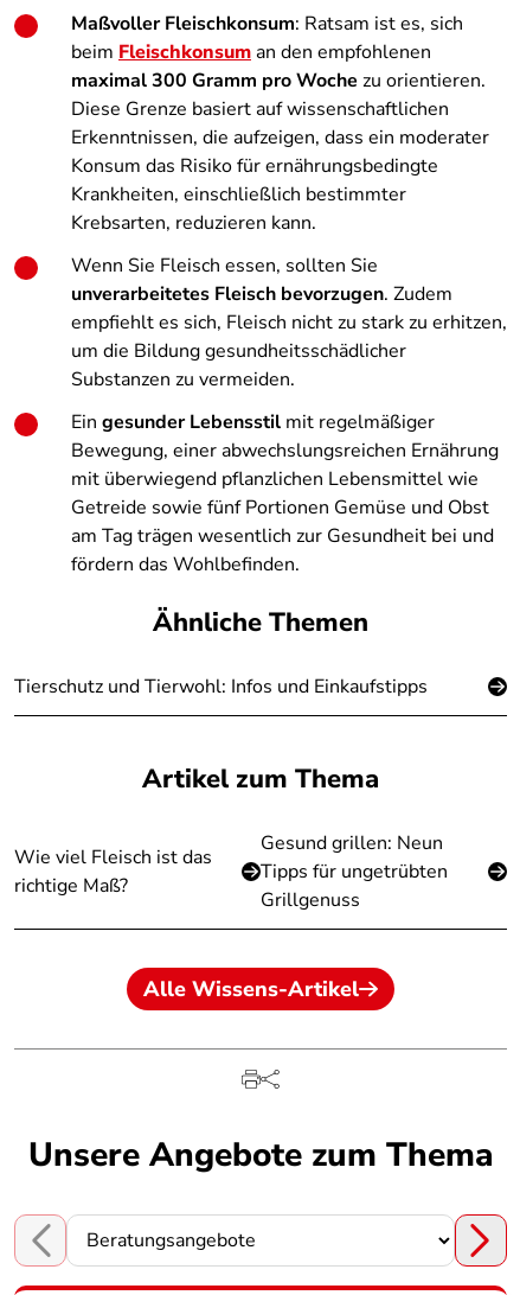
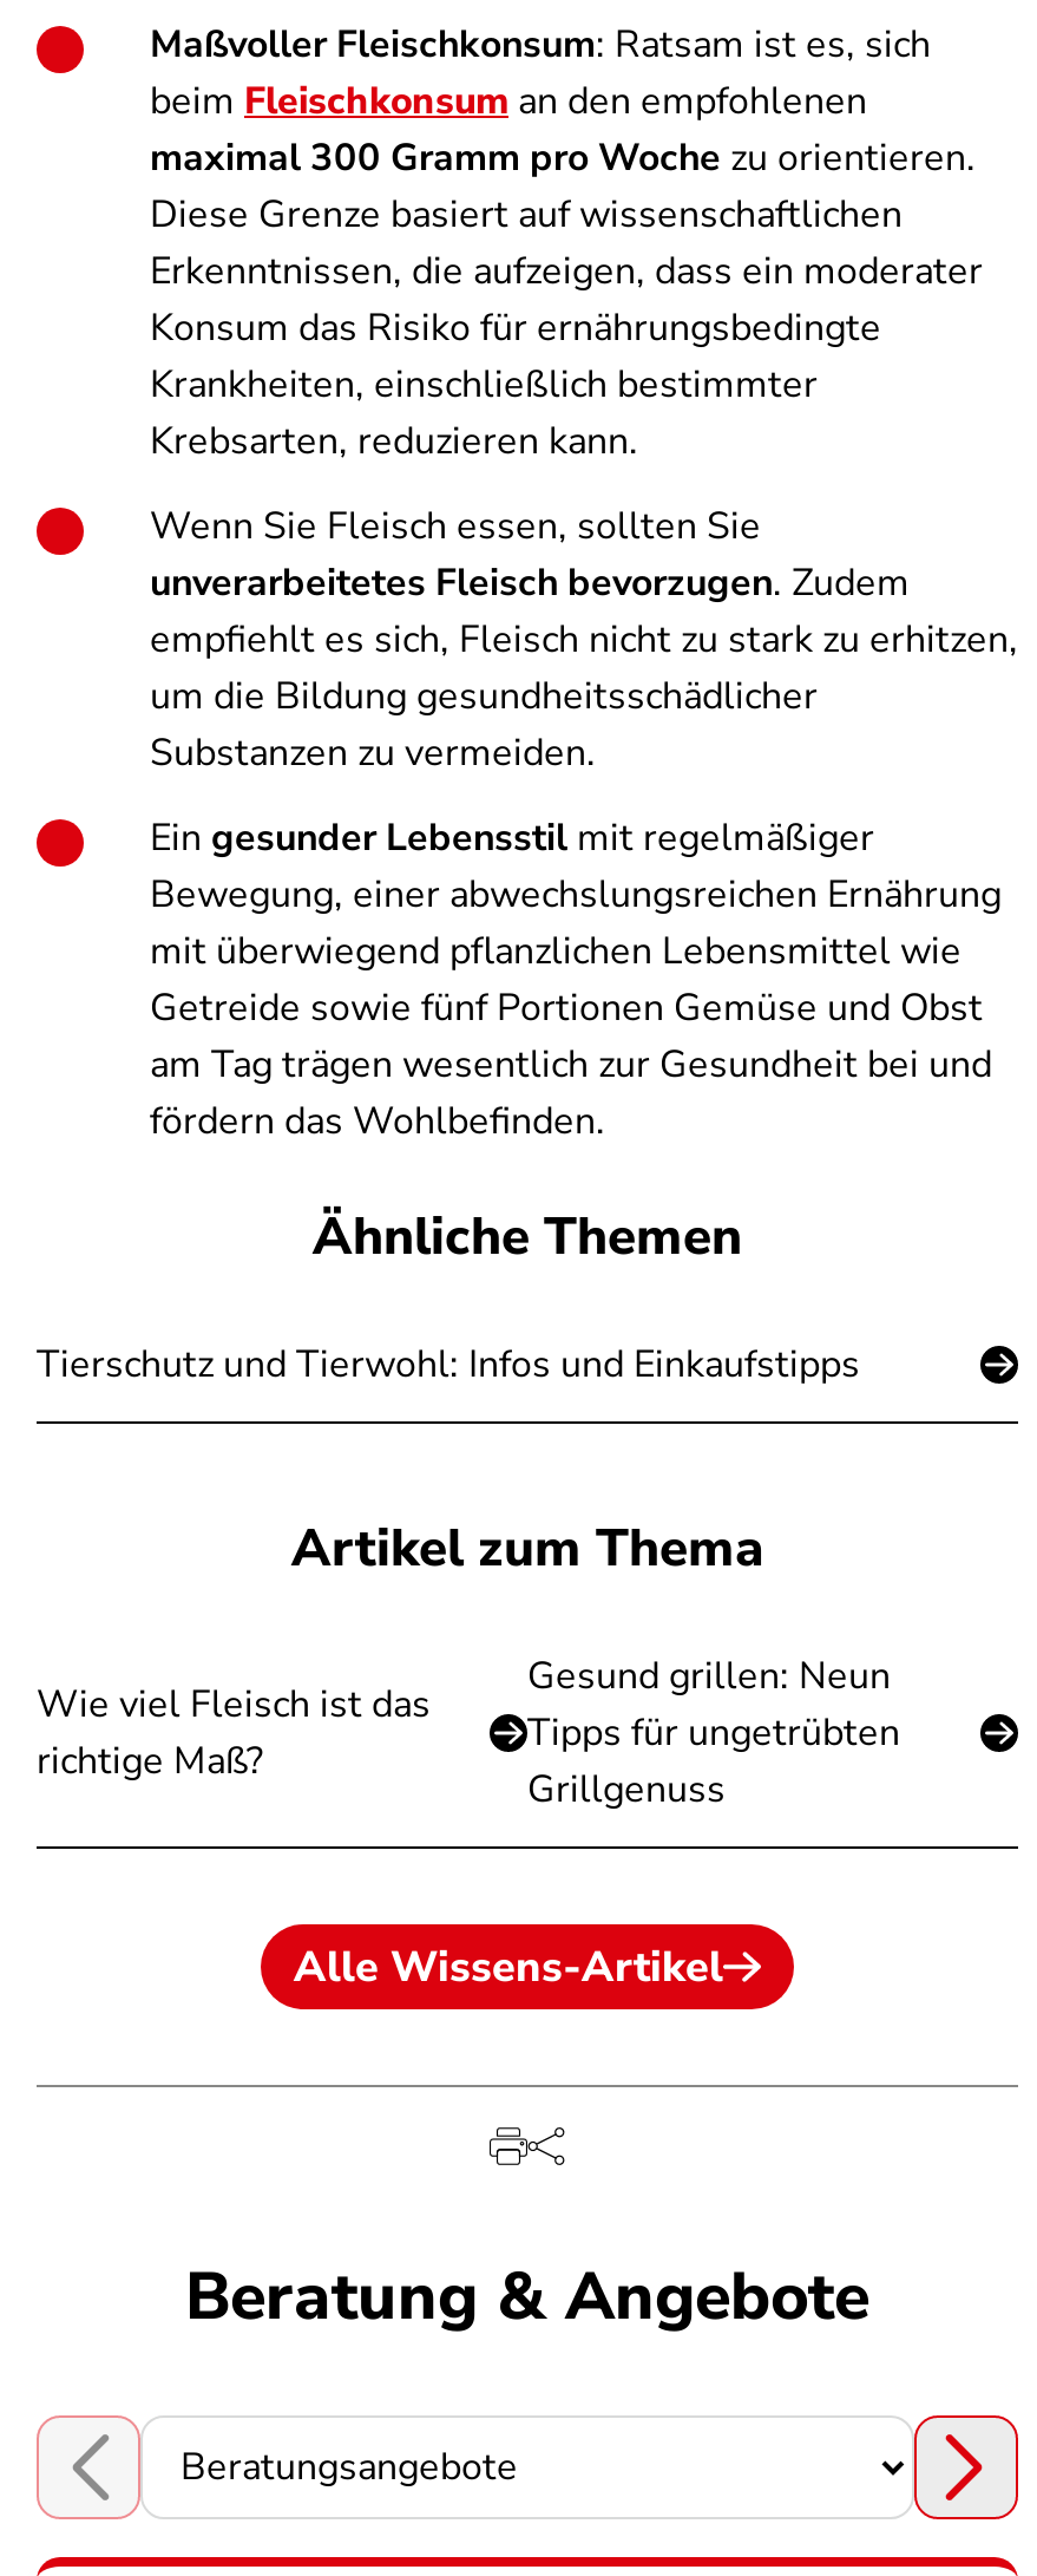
- Unsere Angebote zum Thema
+ Beratung & Angebote
